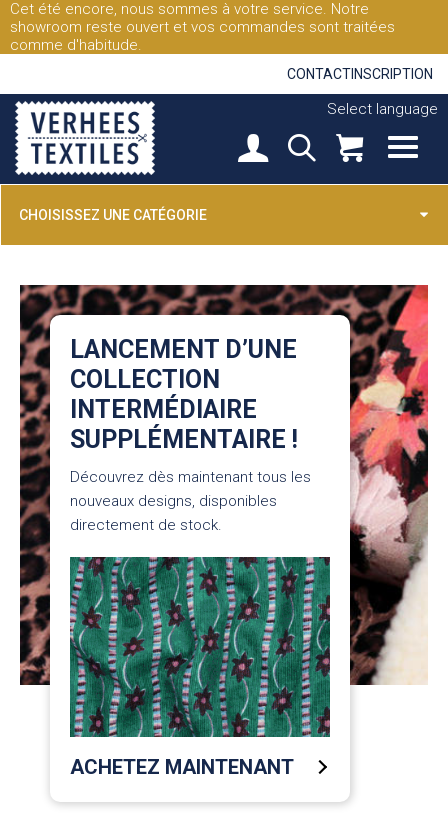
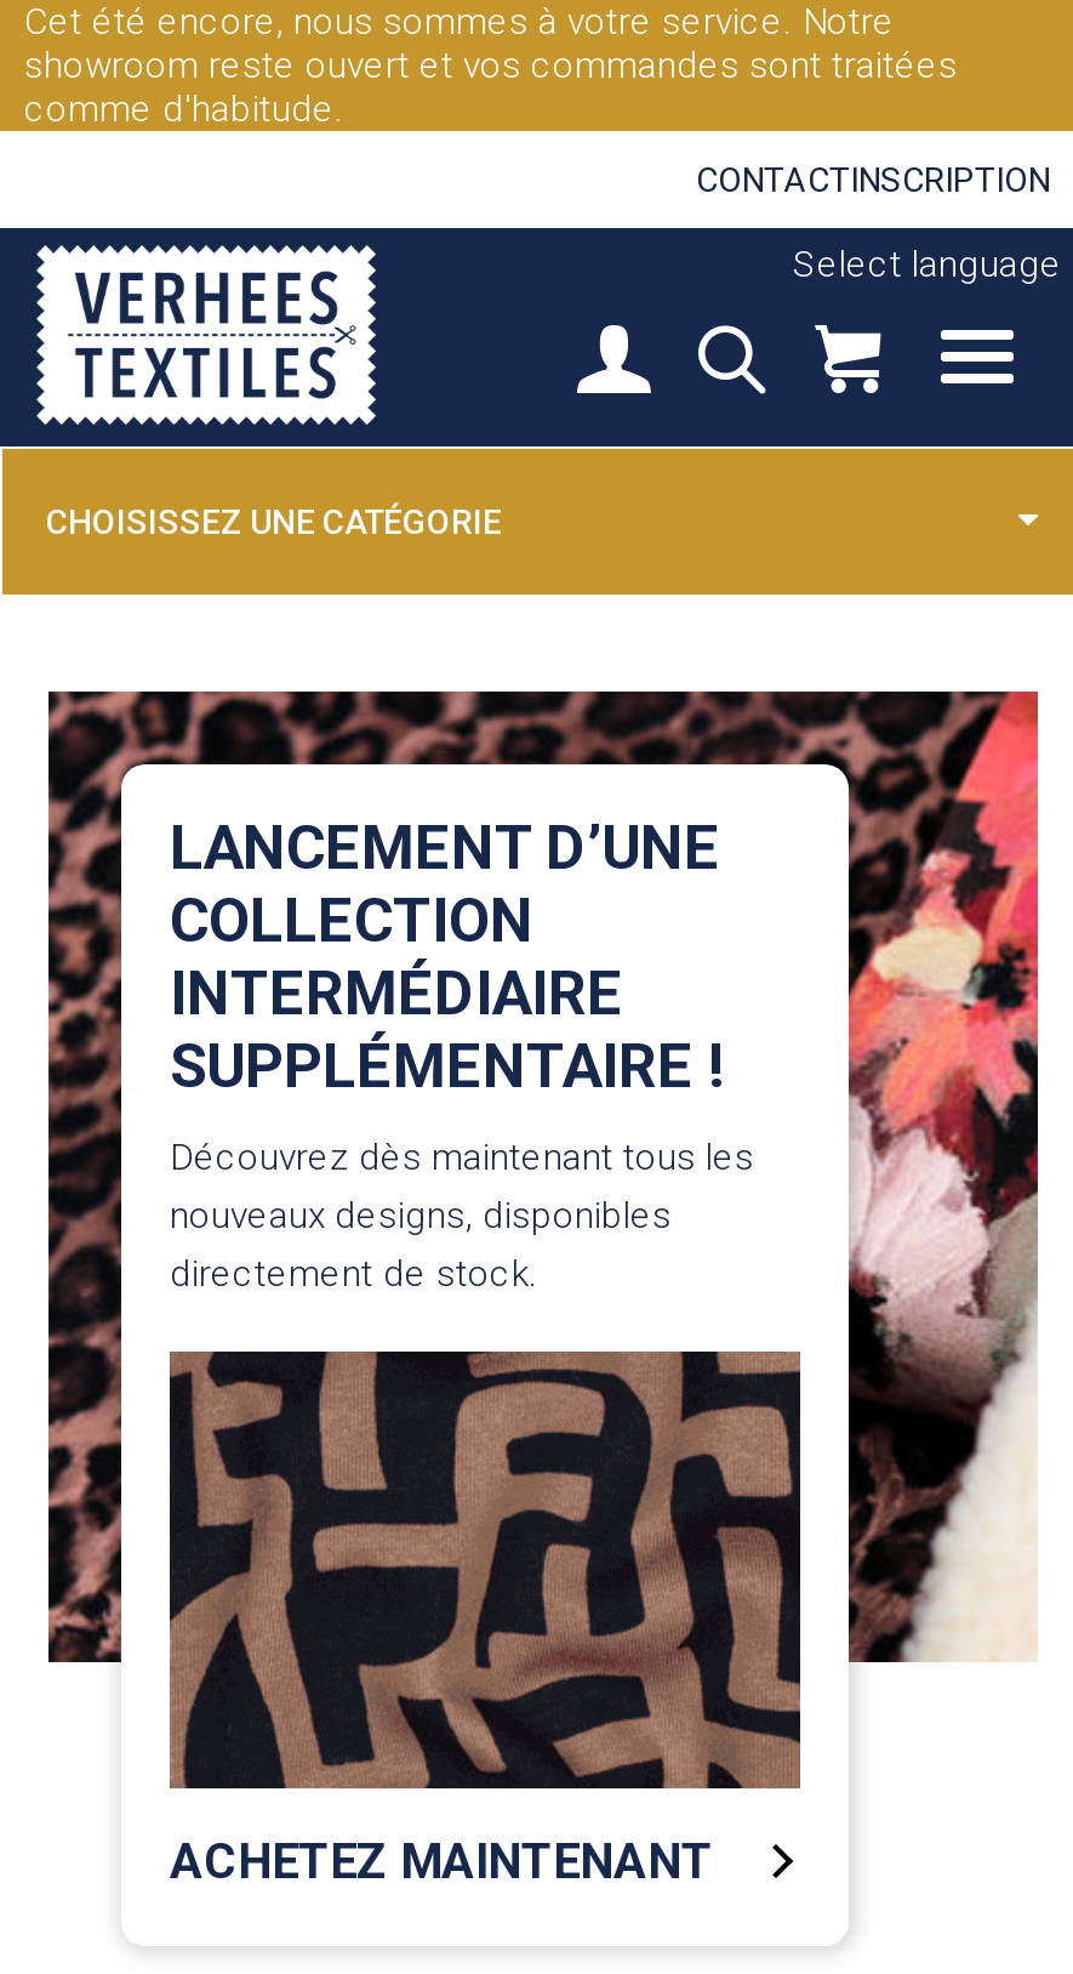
- [image]
+ [image]
